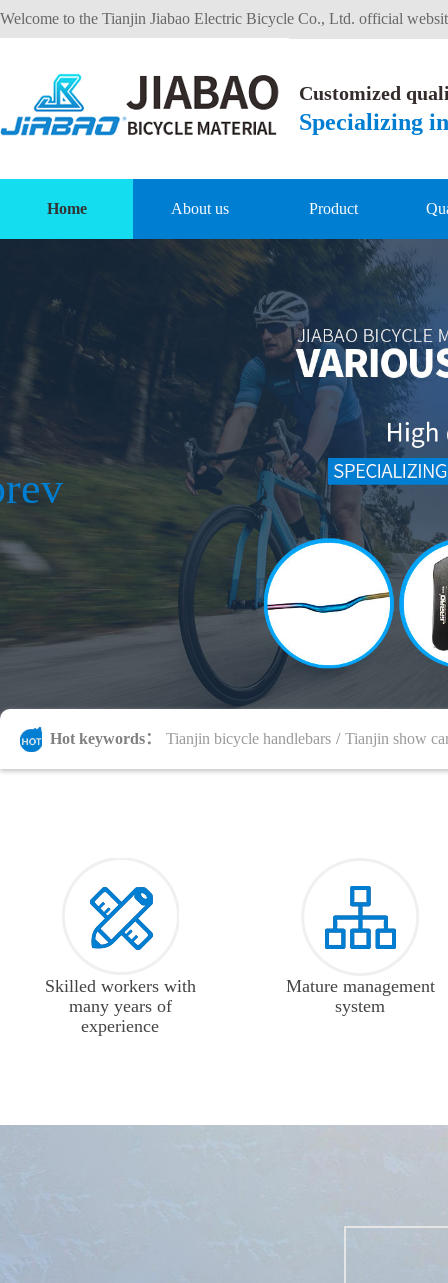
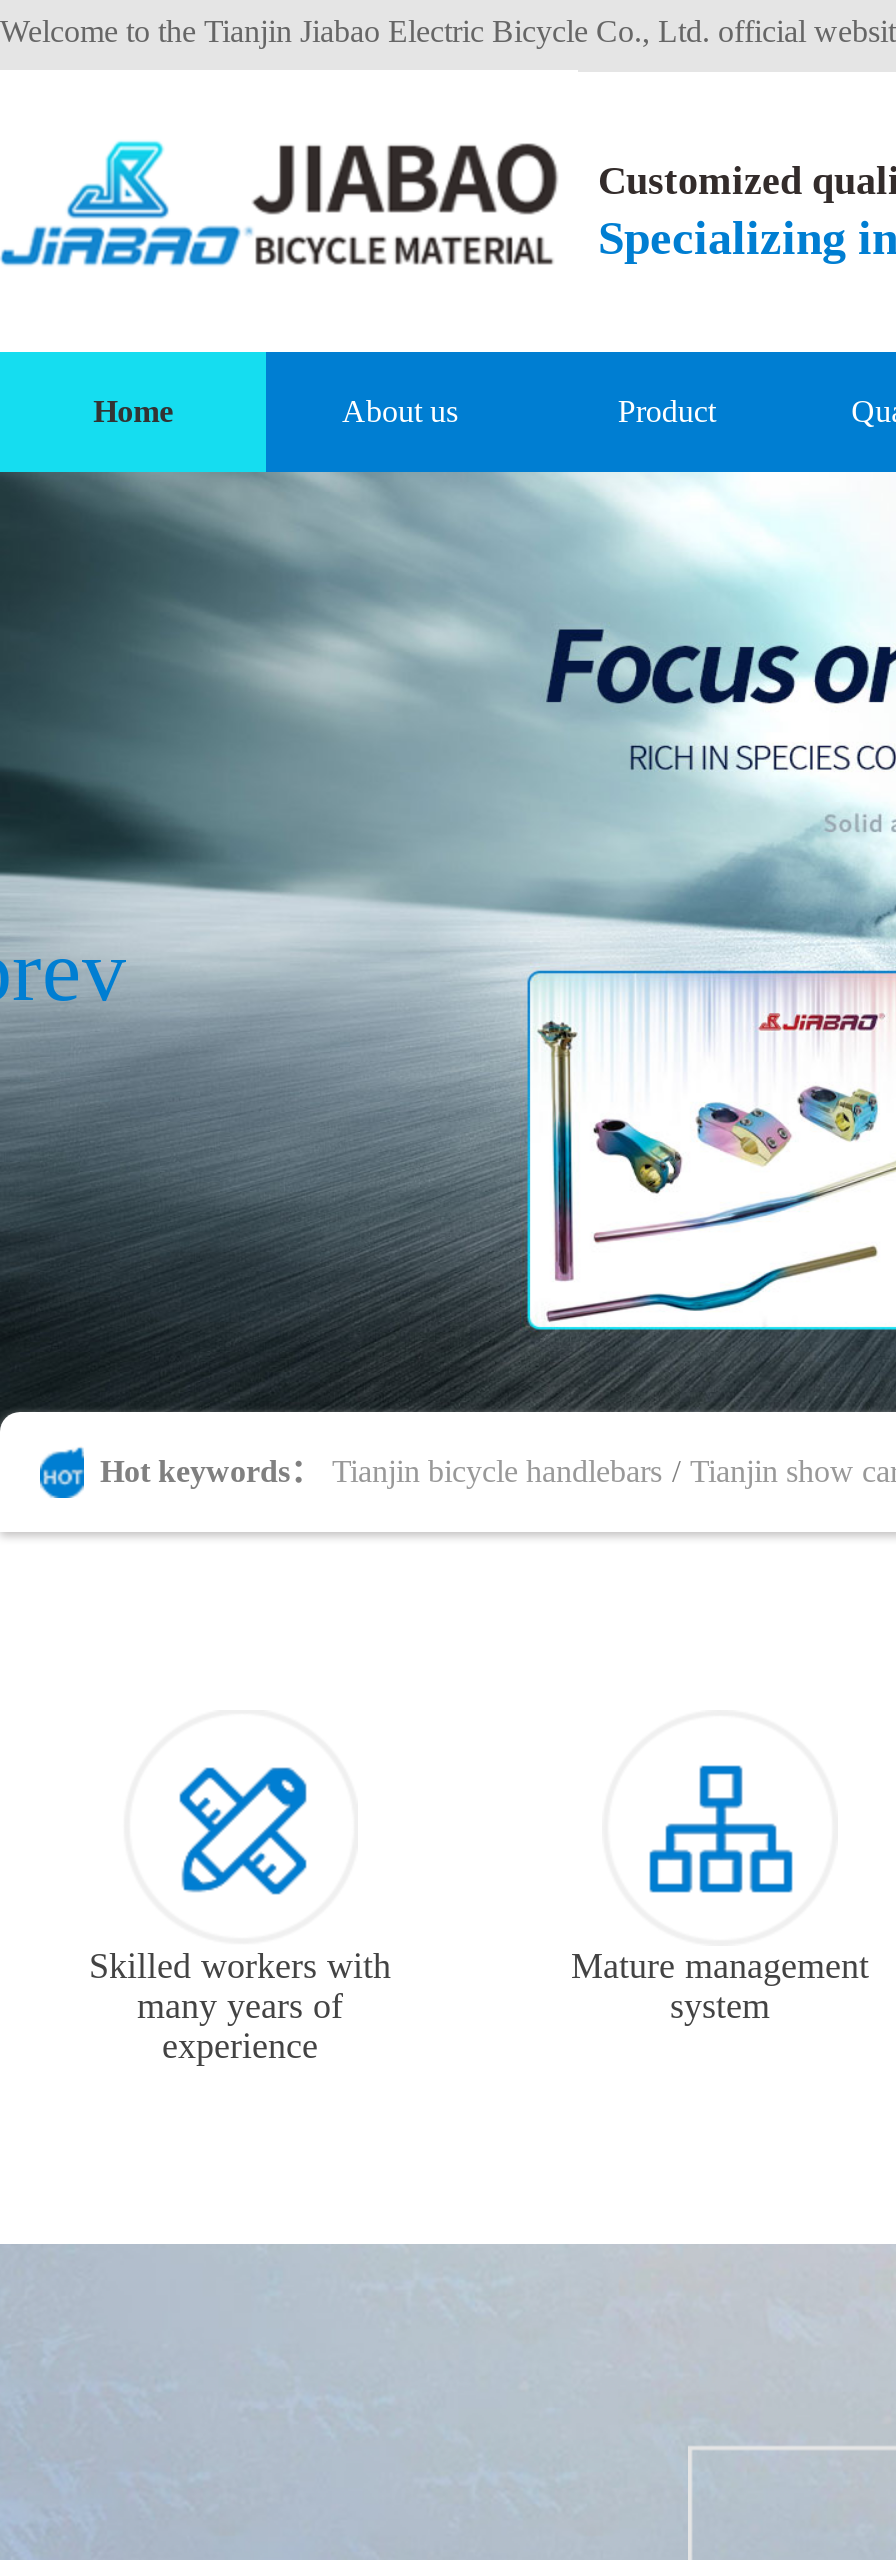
- [image]
+ [image]
